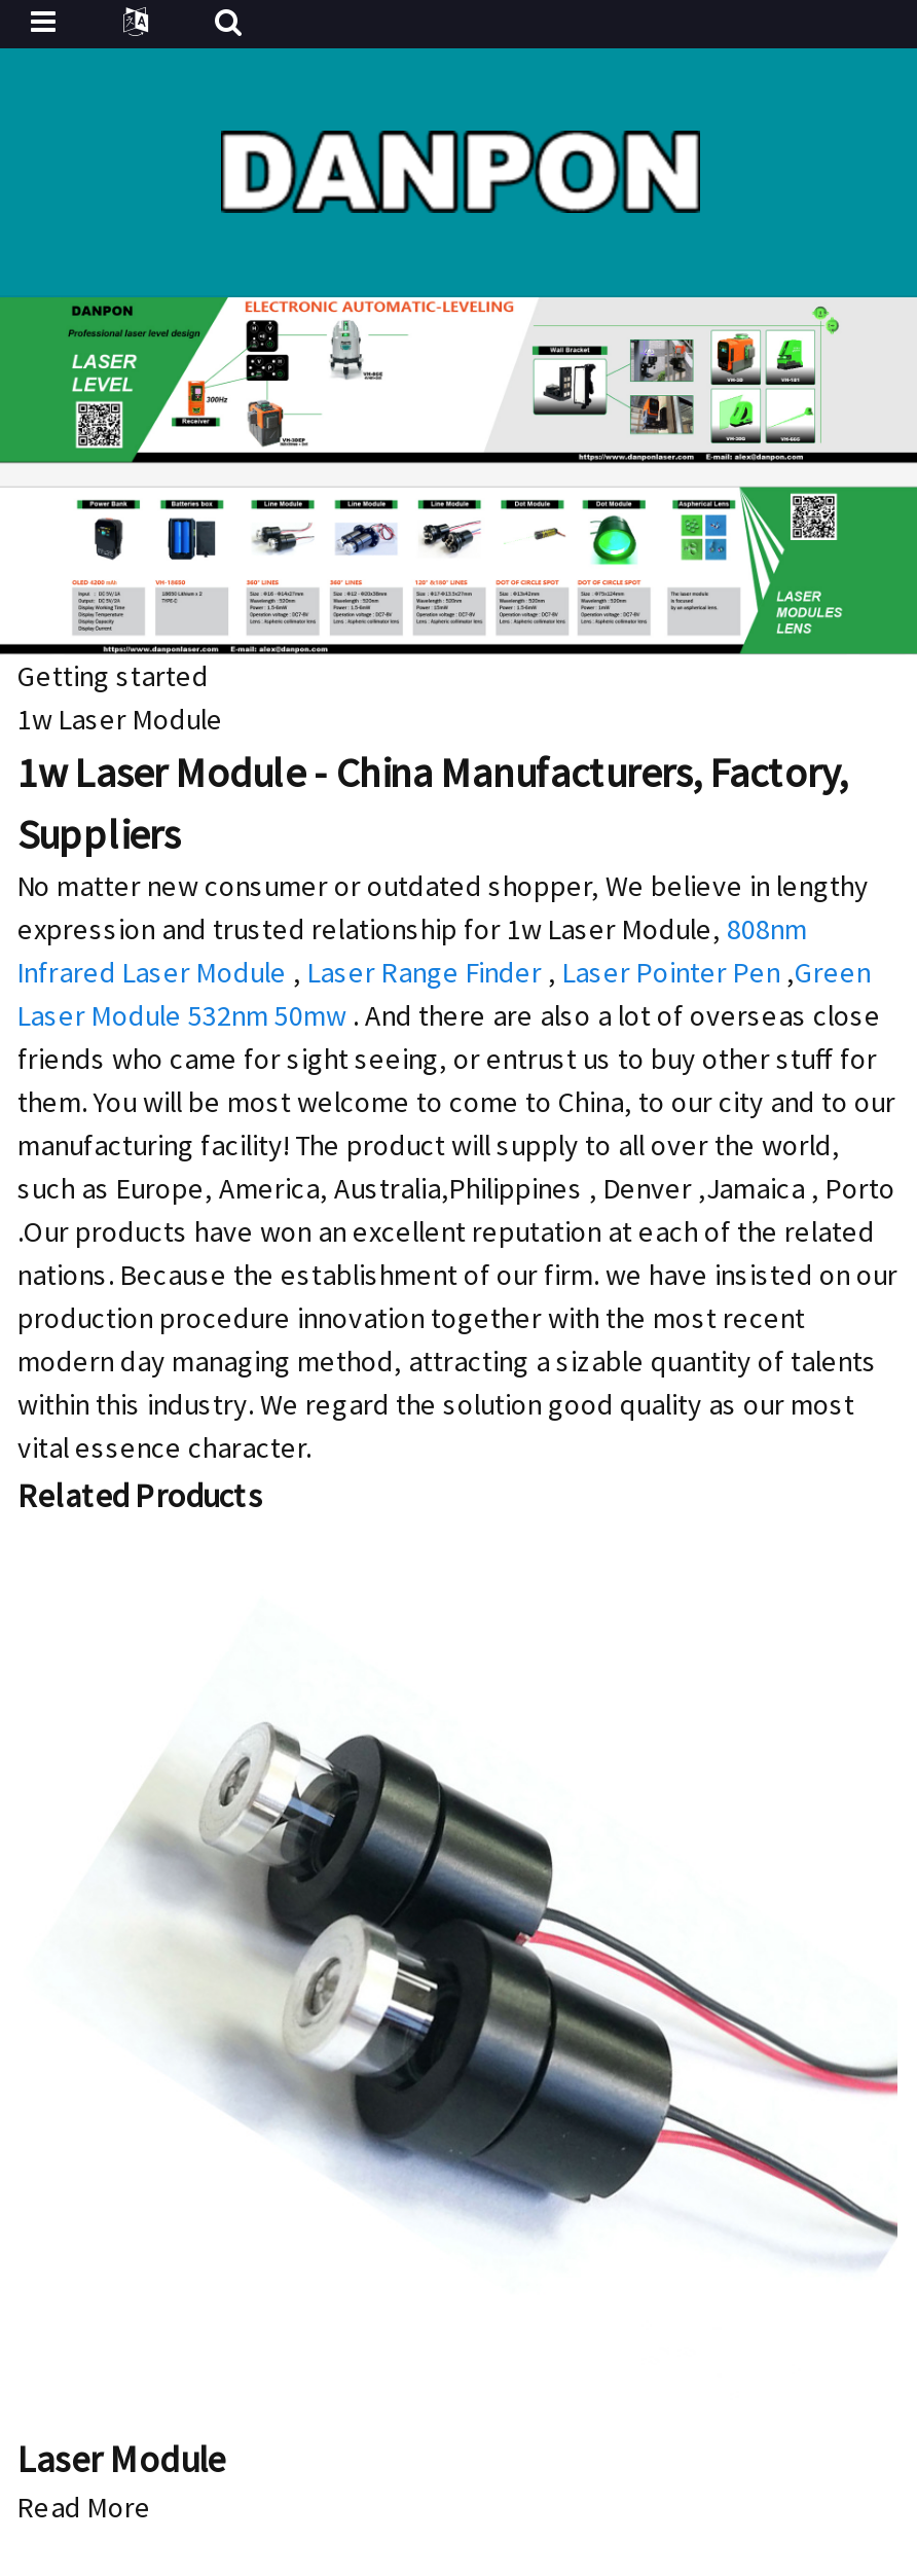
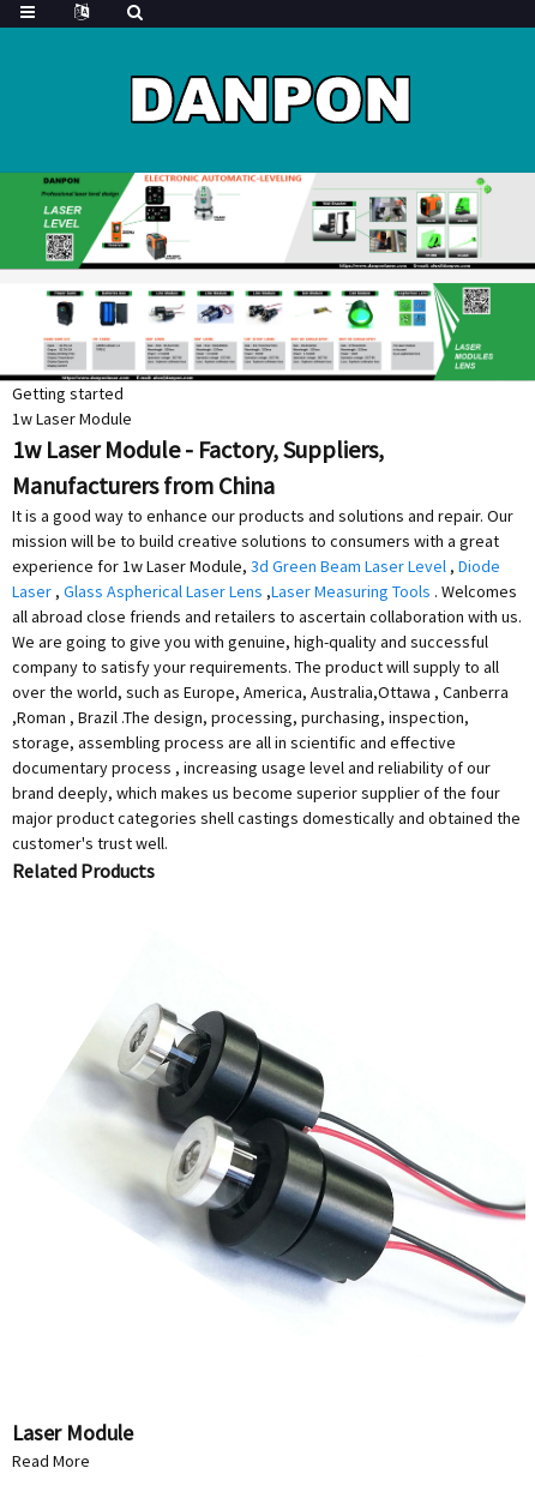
- 1w Laser Module - China Manufacturers, Factory,
- Suppliers
- No matter new consumer or outdated shopper, We believe in lengthy
- expression and trusted relationship for 1w Laser Module, 808nm
- Infrared Laser Module, Laser Range Finder, Laser Pointer Pen, Green
- Laser Module 532nm 50mw. And there are also a lot of overseas close
- friends who came for sight seeing, or entrust us to buy other stuff for
- them. You will be most welcome to come to China, to our city and to our
- manufacturing facility! The product will supply to all over the world,
- such as Europe, America, Australia,Philippines , Denver ,Jamaica , Porto
- .Our products have won an excellent reputation at each of the related
- nations. Because the establishment of our firm. we have insisted on our
- production procedure innovation together with the most recent
- modern day managing method, attracting a sizable quantity of talents
- within this industry. We regard the solution good quality as our most
- vital essence character.
+ 1w Laser Module - Factory, Suppliers,
+ Manufacturers from China
+ It is a good way to enhance our products and solutions and repair. Our
+ mission will be to build creative solutions to consumers with a great
+ experience for 1w Laser Module, 3d Green Beam Laser Level, Diode
+ Laser, Glass Aspherical Laser Lens, Laser Measuring Tools. Welcomes
+ all abroad close friends and retailers to ascertain collaboration with us.
+ We are going to give you with genuine, high-quality and successful
+ company to satisfy your requirements. The product will supply to all
+ over the world, such as Europe, America, Australia,Ottawa , Canberra
+ ,Roman , Brazil .The design, processing, purchasing, inspection,
+ storage, assembling process are all in scientific and effective
+ documentary process , increasing usage level and reliability of our
+ brand deeply, which makes us become superior supplier of the four
+ major product categories shell castings domestically and obtained the
+ customer's trust well.
